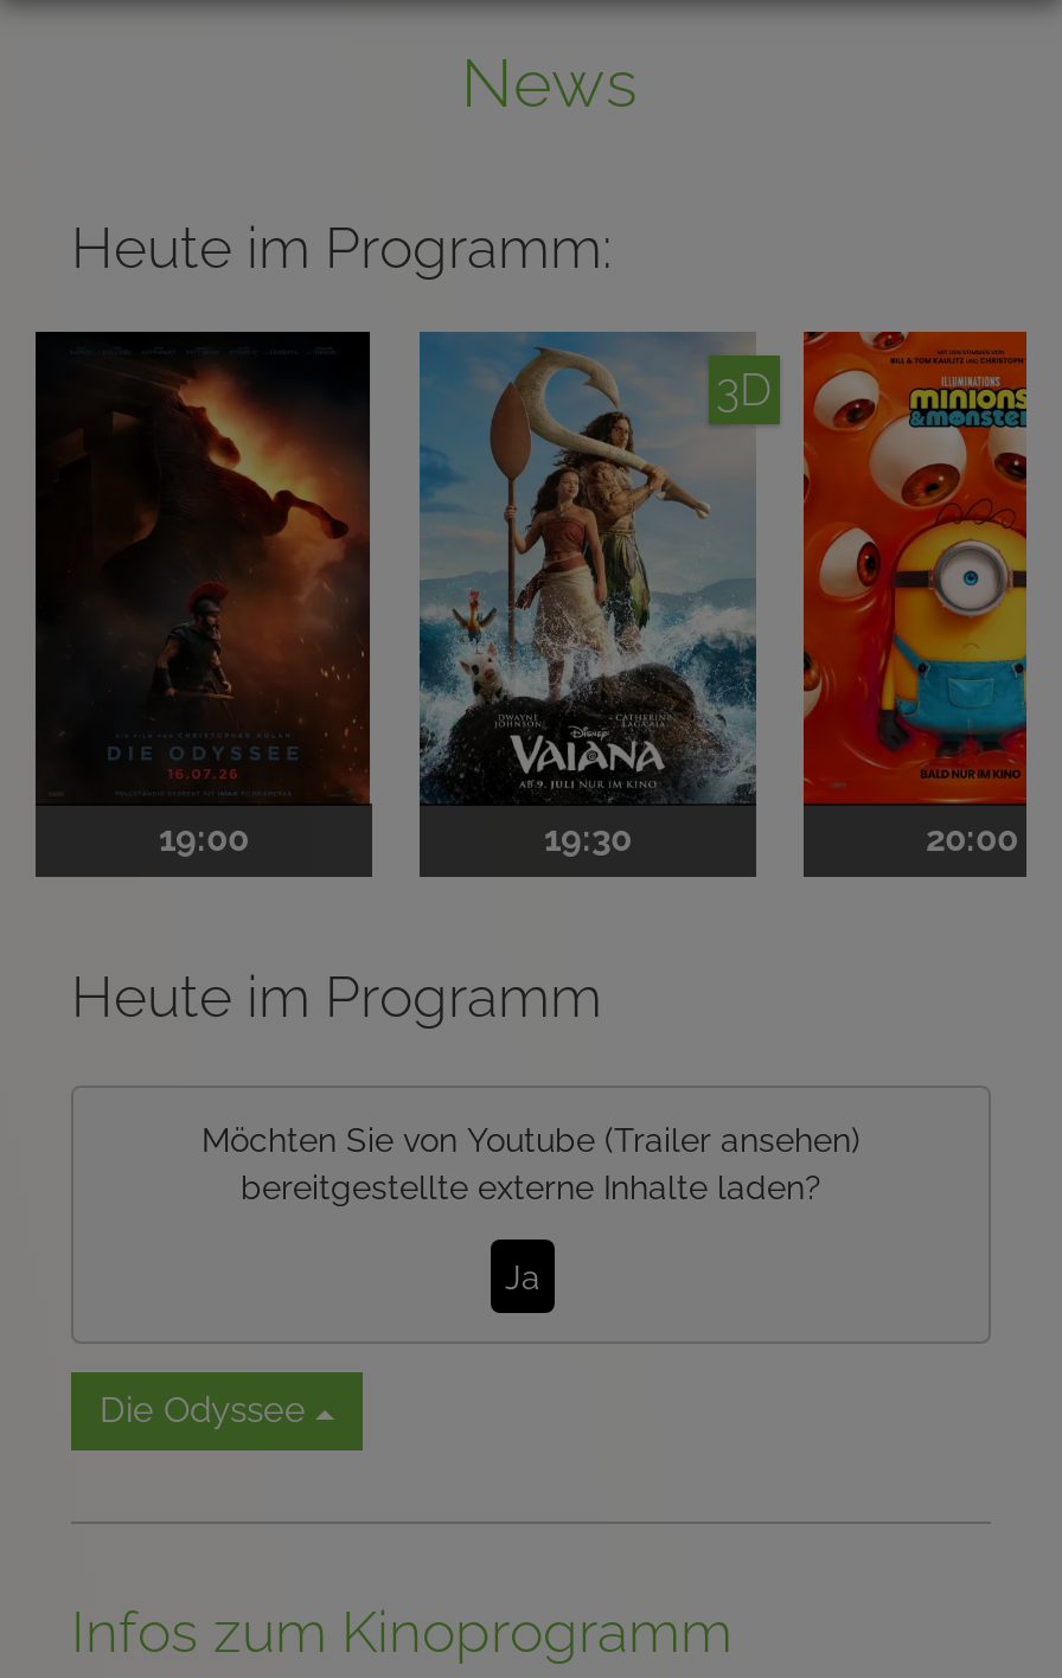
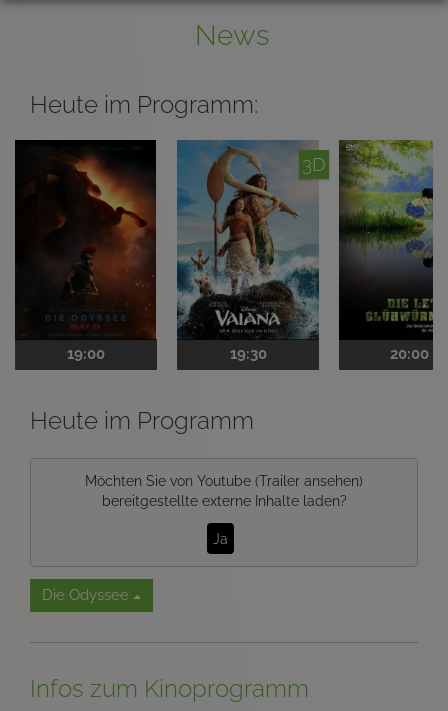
- [image]
+ [image]
